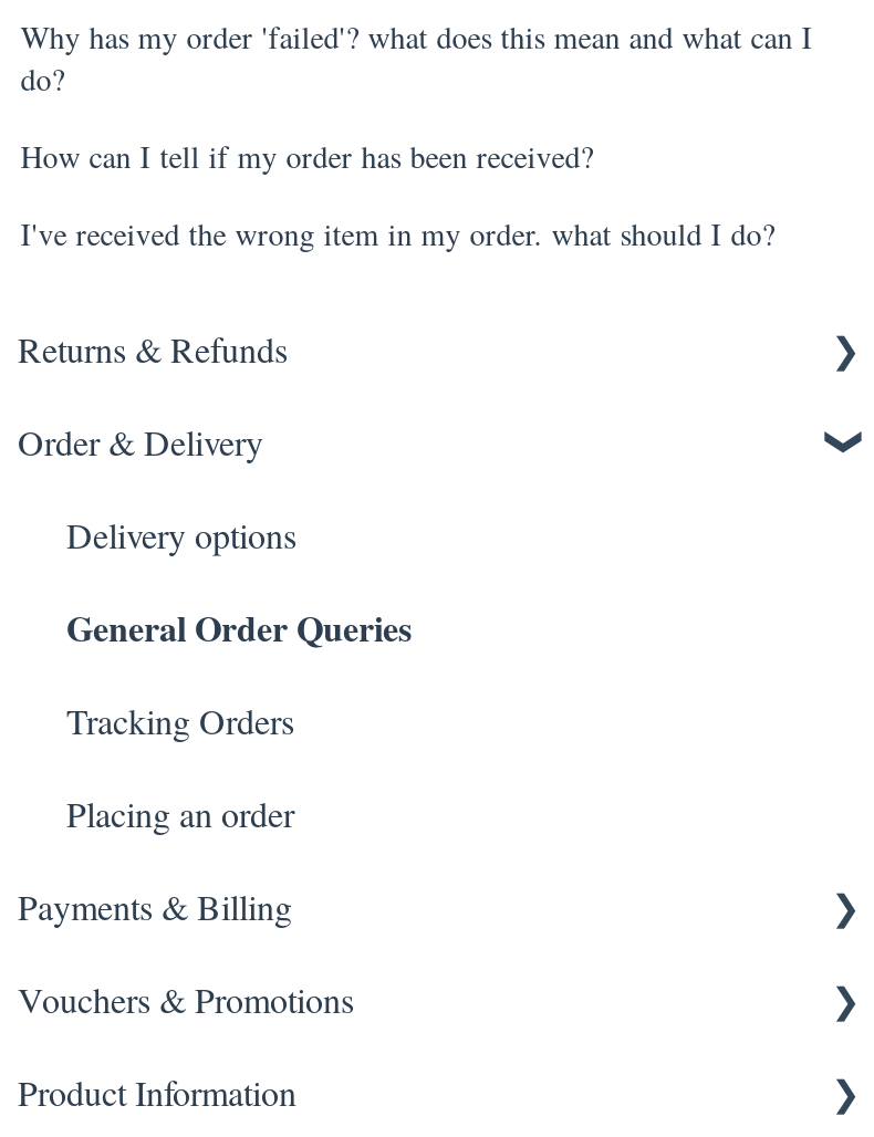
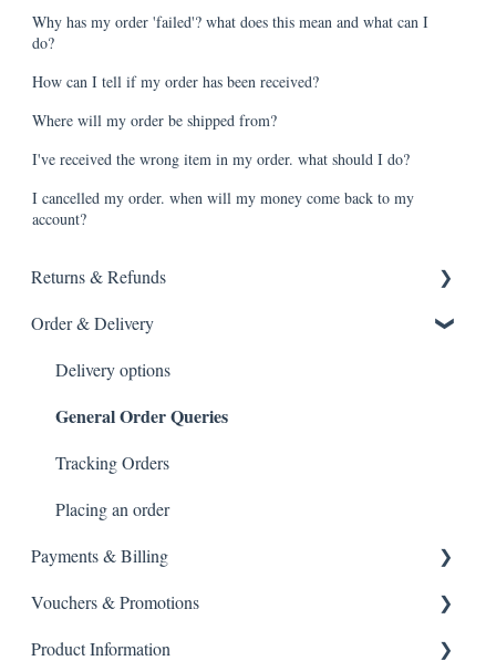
+ Where will my order be shipped from?

+ I cancelled my order. when will my money come back to my
+ account?
